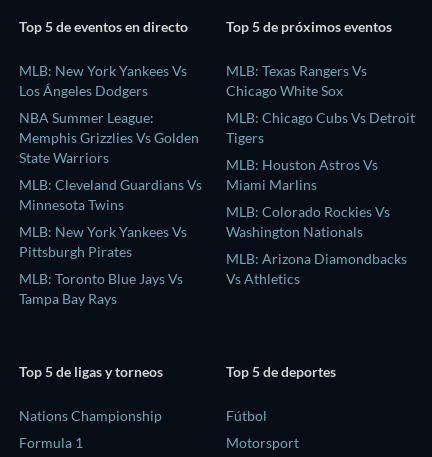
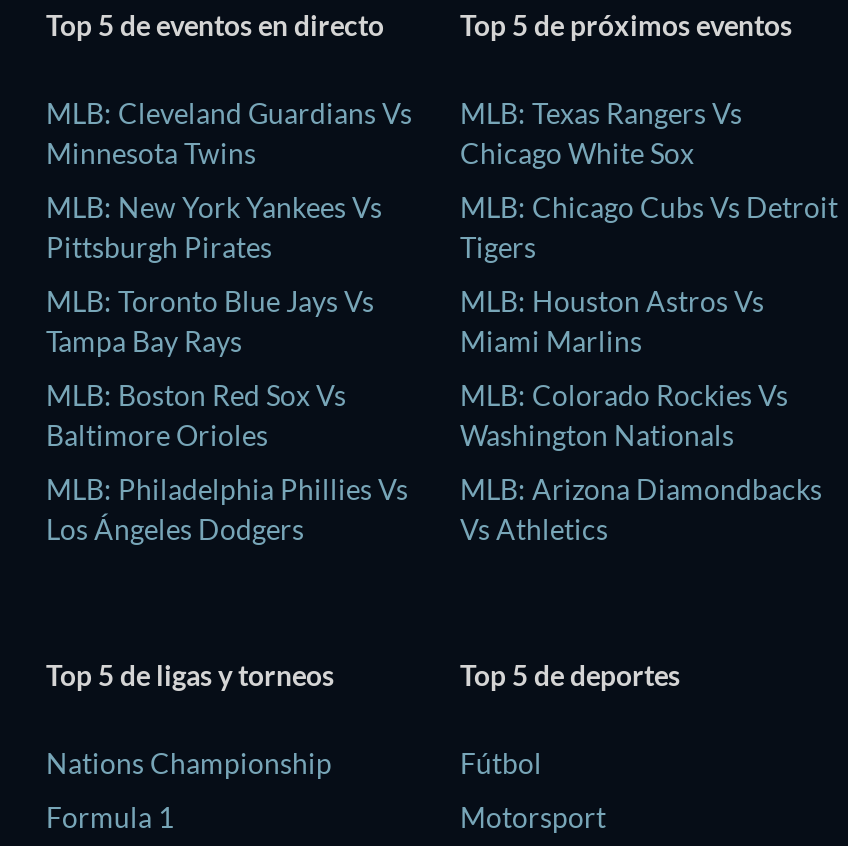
- MLB: New York Yankees Vs
- NBA Summer League:
- Memphis Grizzlies Vs Golden
- State Warriors

moved down: Los Ángeles Dodgers

moved up: MLB: Cleveland Guardians Vs | Minnesota Twins | MLB: New York Yankees Vs | Pittsburgh Pirates | MLB: Toronto Blue Jays Vs | Tampa Bay Rays

+ MLB: Boston Red Sox Vs
+ Baltimore Orioles
+ MLB: Philadelphia Phillies Vs
